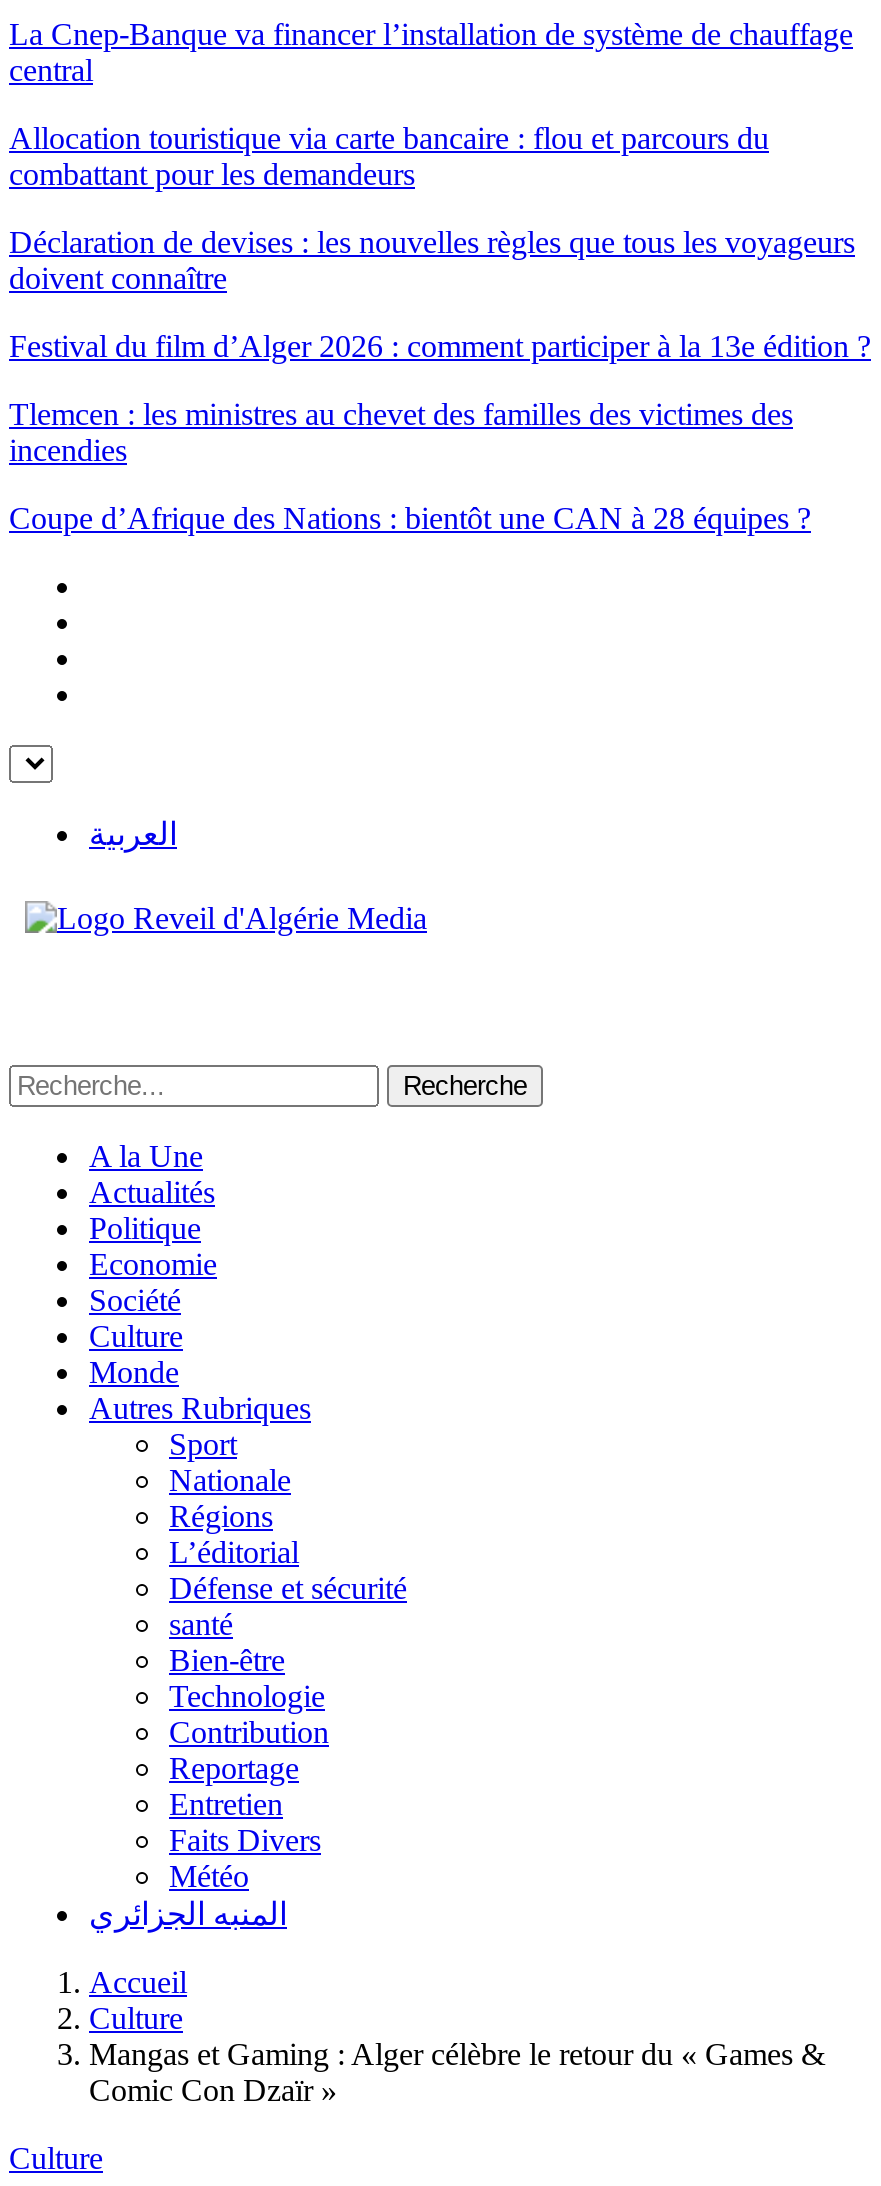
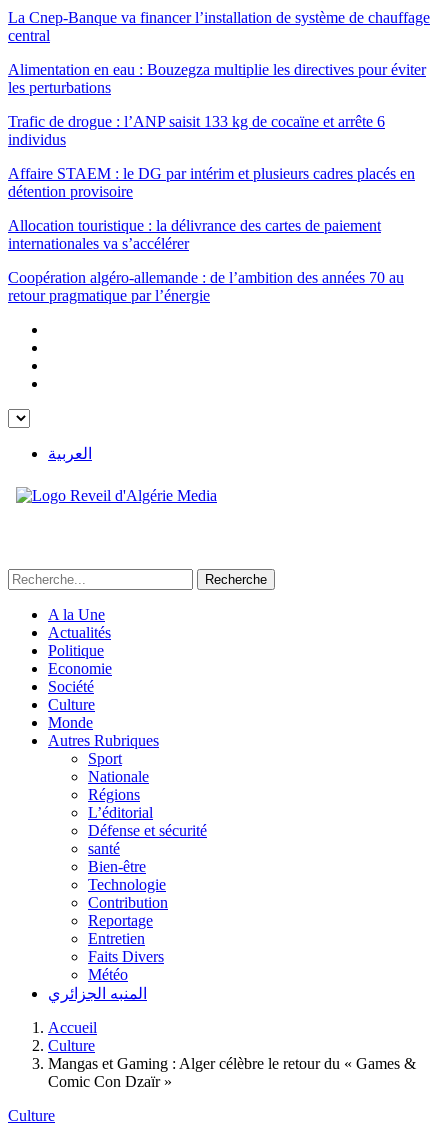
- Allocation touristique via carte bancaire : flou et parcours du
- combattant pour les demandeurs
+ Alimentation en eau : Bouzegza multiplie les directives pour éviter
+ les perturbations

- Déclaration de devises : les nouvelles règles que tous les voyageurs
- doivent connaître
+ Trafic de drogue : l’ANP saisit 133 kg de cocaïne et arrête 6
+ individus

- Festival du film d’Alger 2026 : comment participer à la 13e édition ?
+ Affaire STAEM : le DG par intérim et plusieurs cadres placés en
+ détention provisoire

- Tlemcen : les ministres au chevet des familles des victimes des
- incendies
+ Allocation touristique : la délivrance des cartes de paiement
+ internationales va s’accélérer

- Coupe d’Afrique des Nations : bientôt une CAN à 28 équipes ?
+ Coopération algéro-allemande : de l’ambition des années 70 au
+ retour pragmatique par l’énergie
